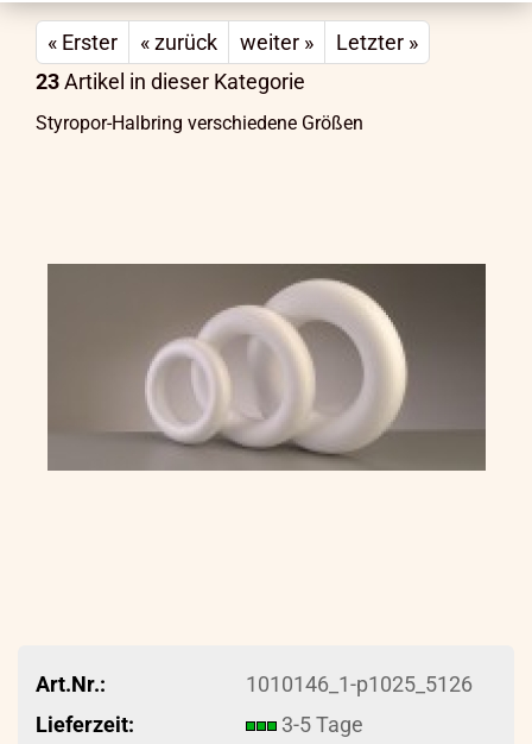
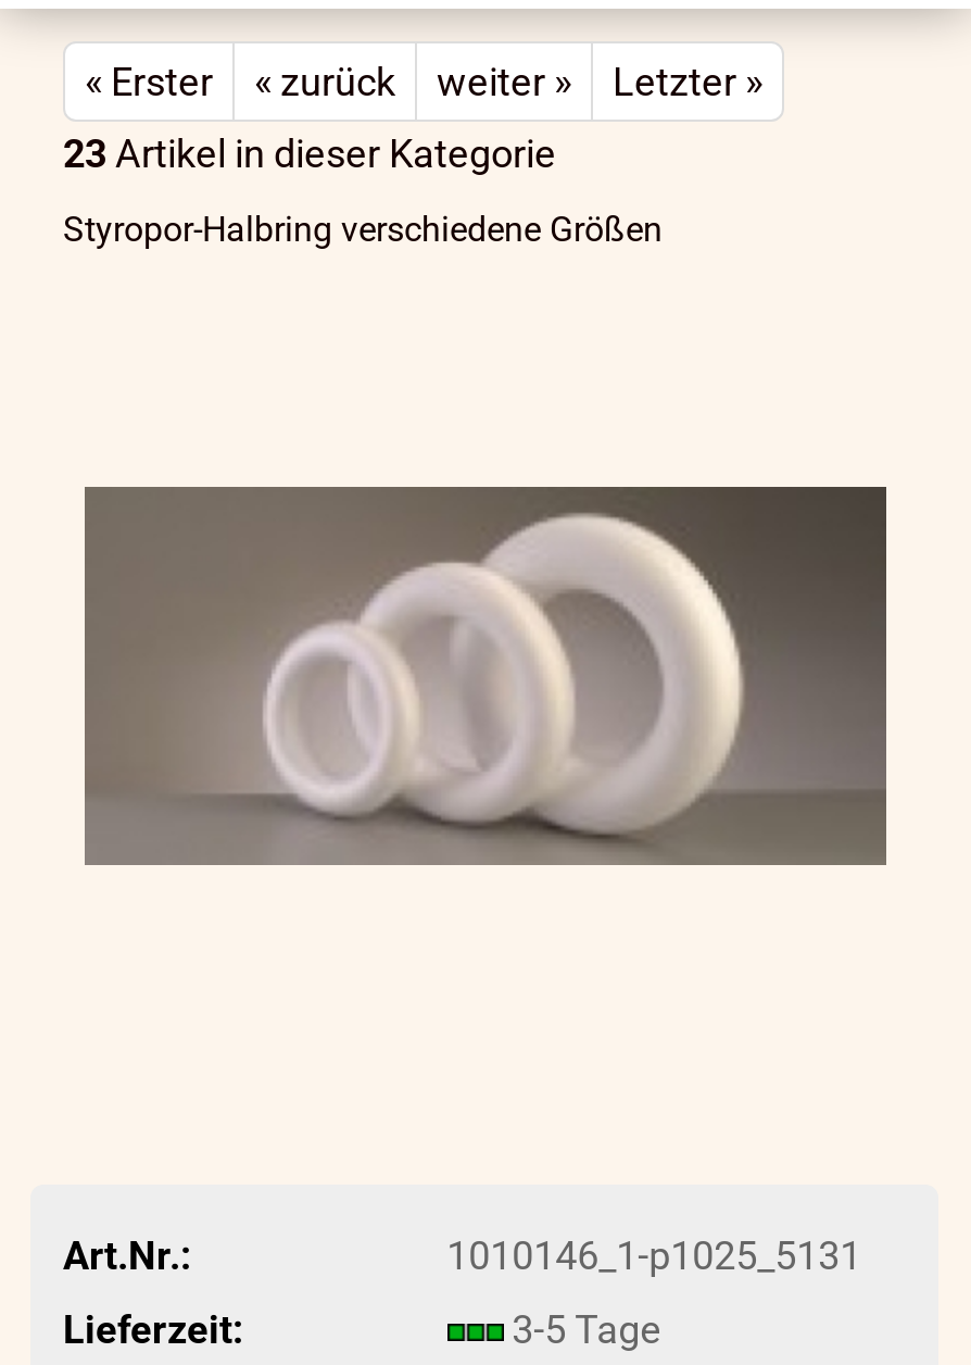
- 1010146_1-p1025_5126
+ 1010146_1-p1025_5131
